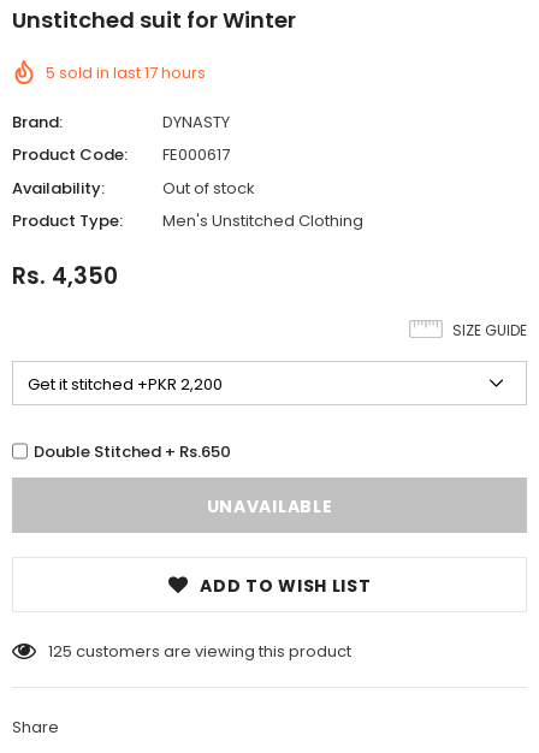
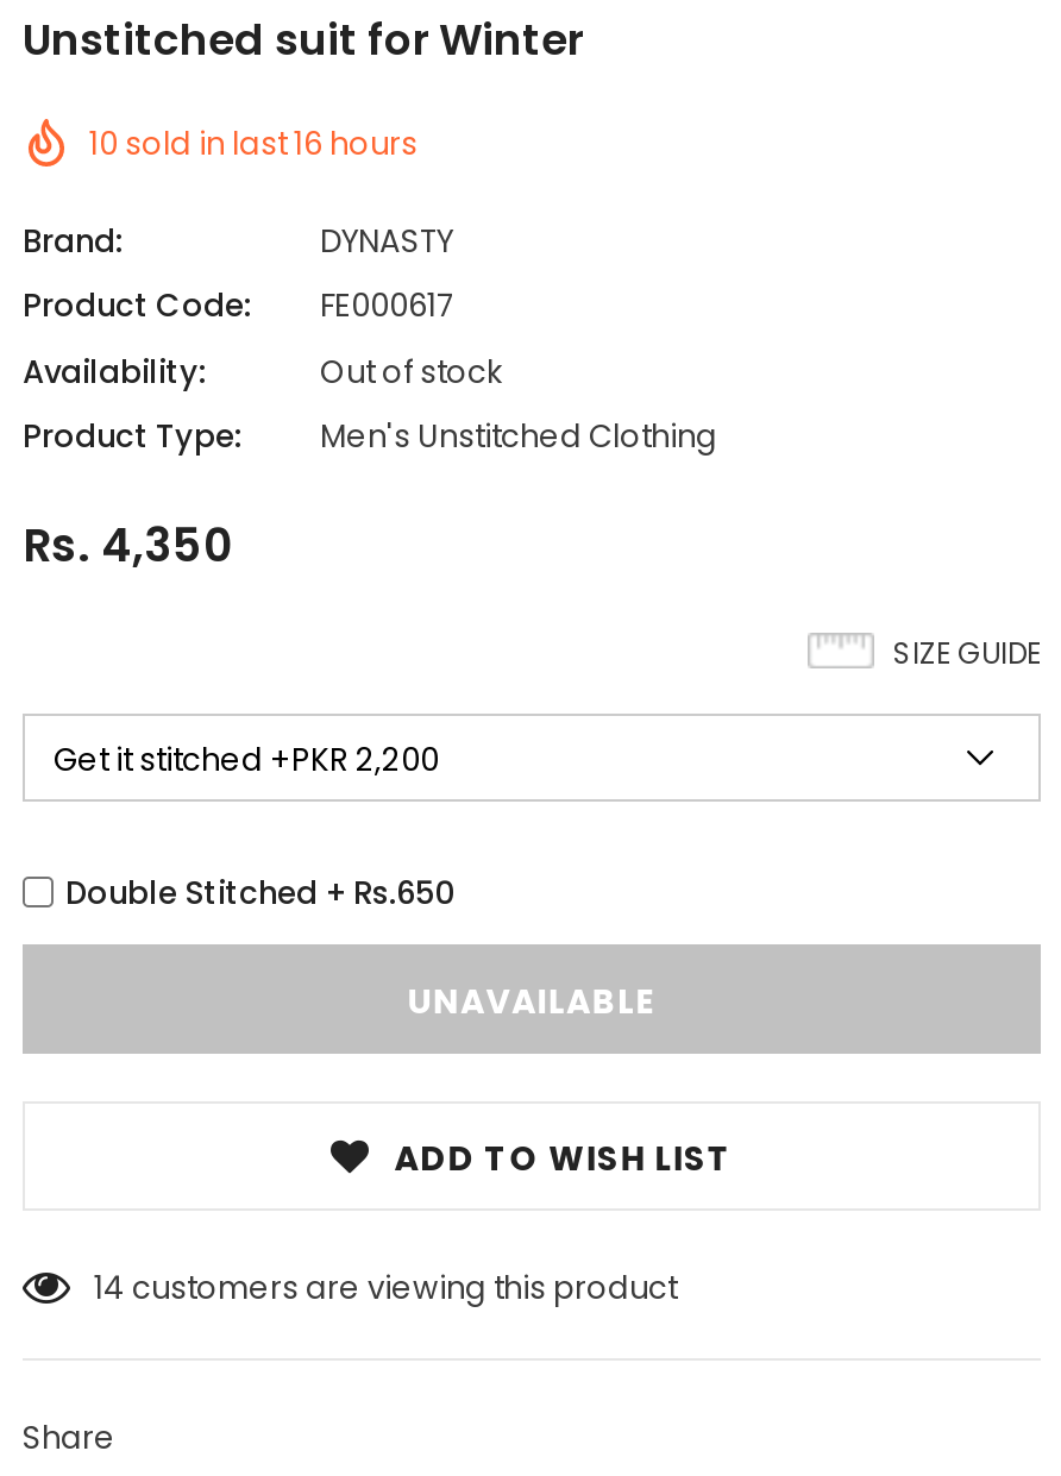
- 5 sold in last17 hours
+ 10 sold in last16 hours

- 125 customers are viewing this product
+ 14 customers are viewing this product
